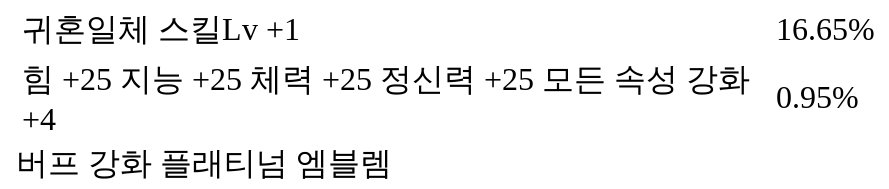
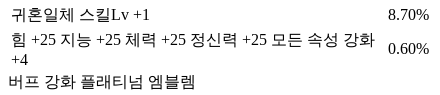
- 16.65%
+ 8.70%

- 0.95%
+ 0.60%
